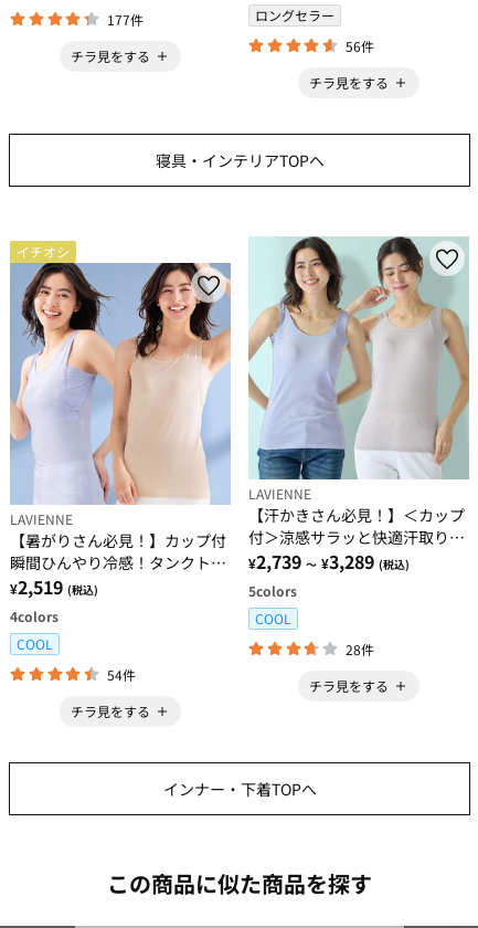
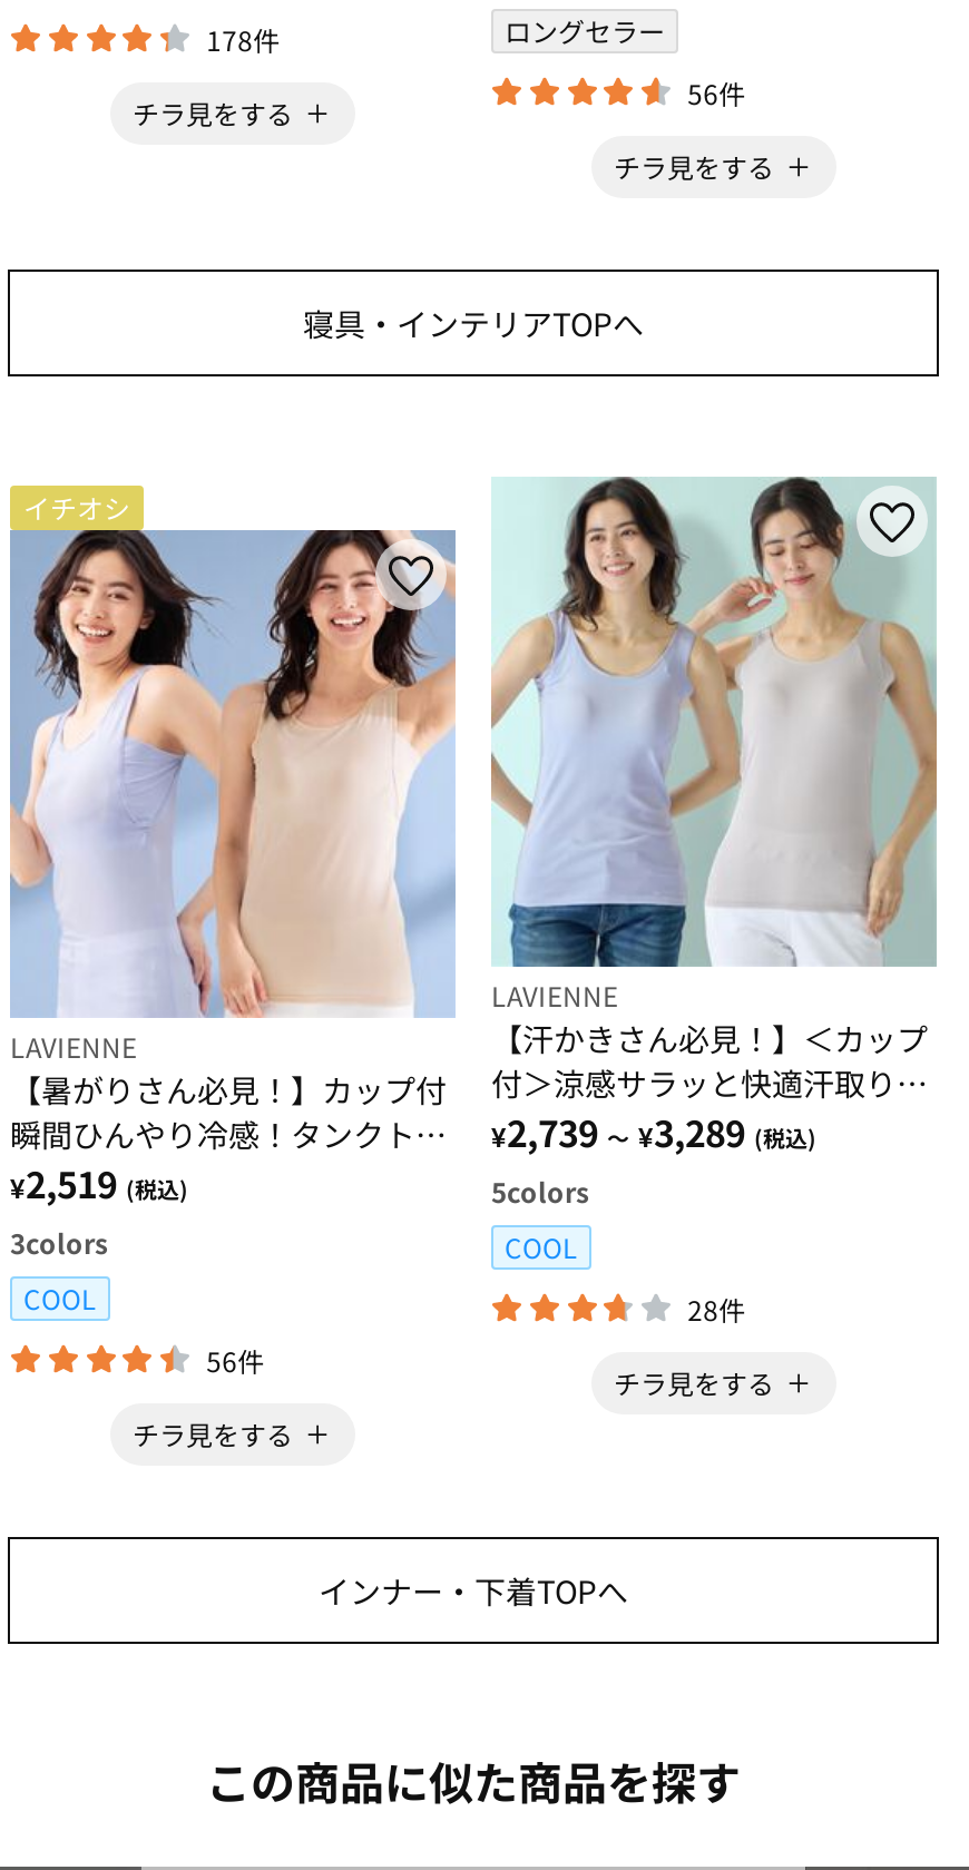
- 177件
+ 178件

- 4colors
+ 3colors

- 54件
+ 56件
